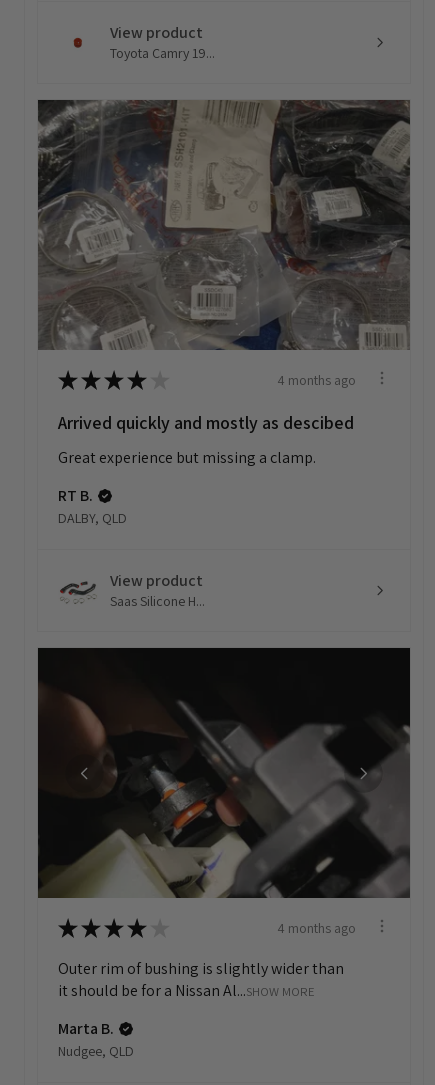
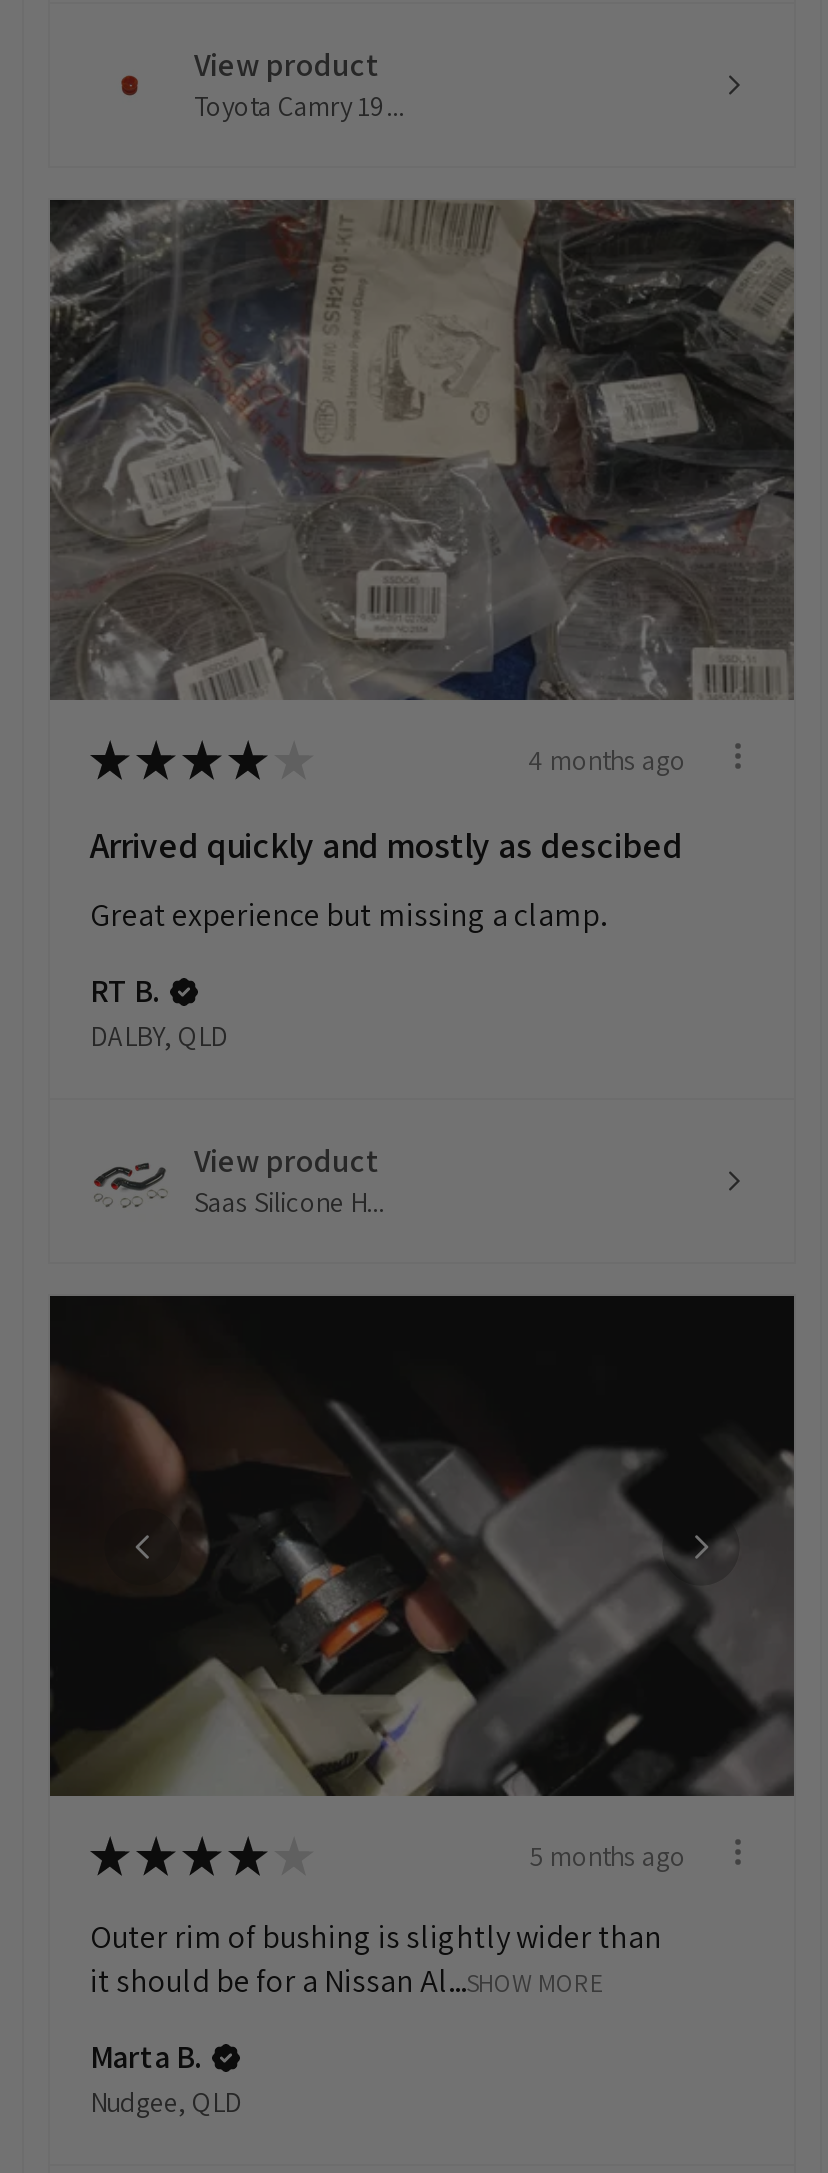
- 4 months ago
+ 5 months ago
